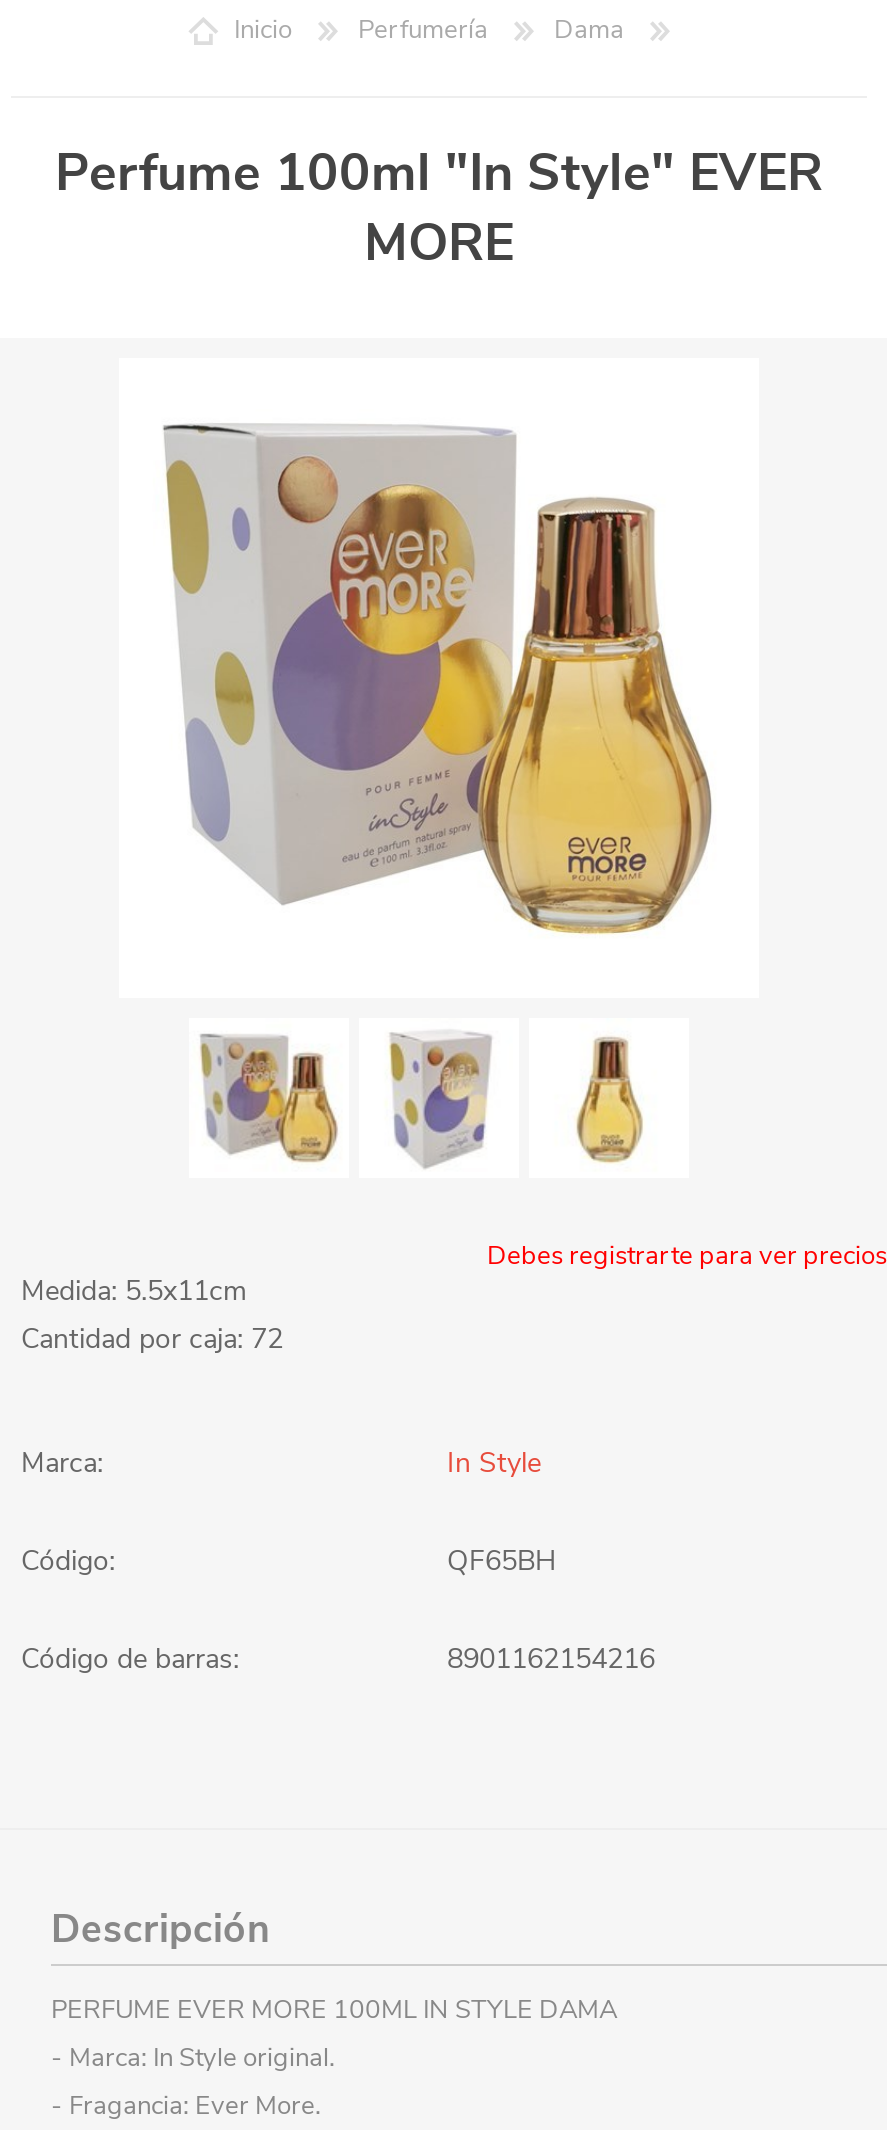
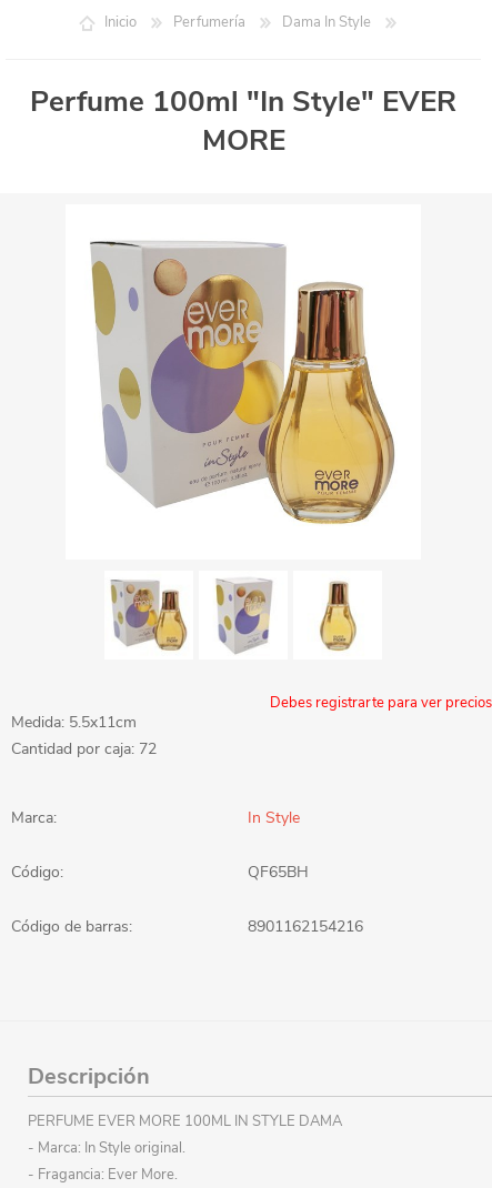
- Dama
+ Dama In Style
